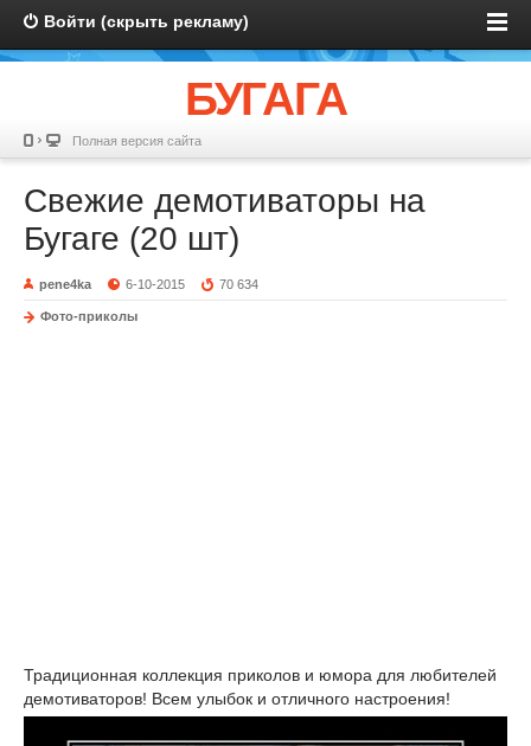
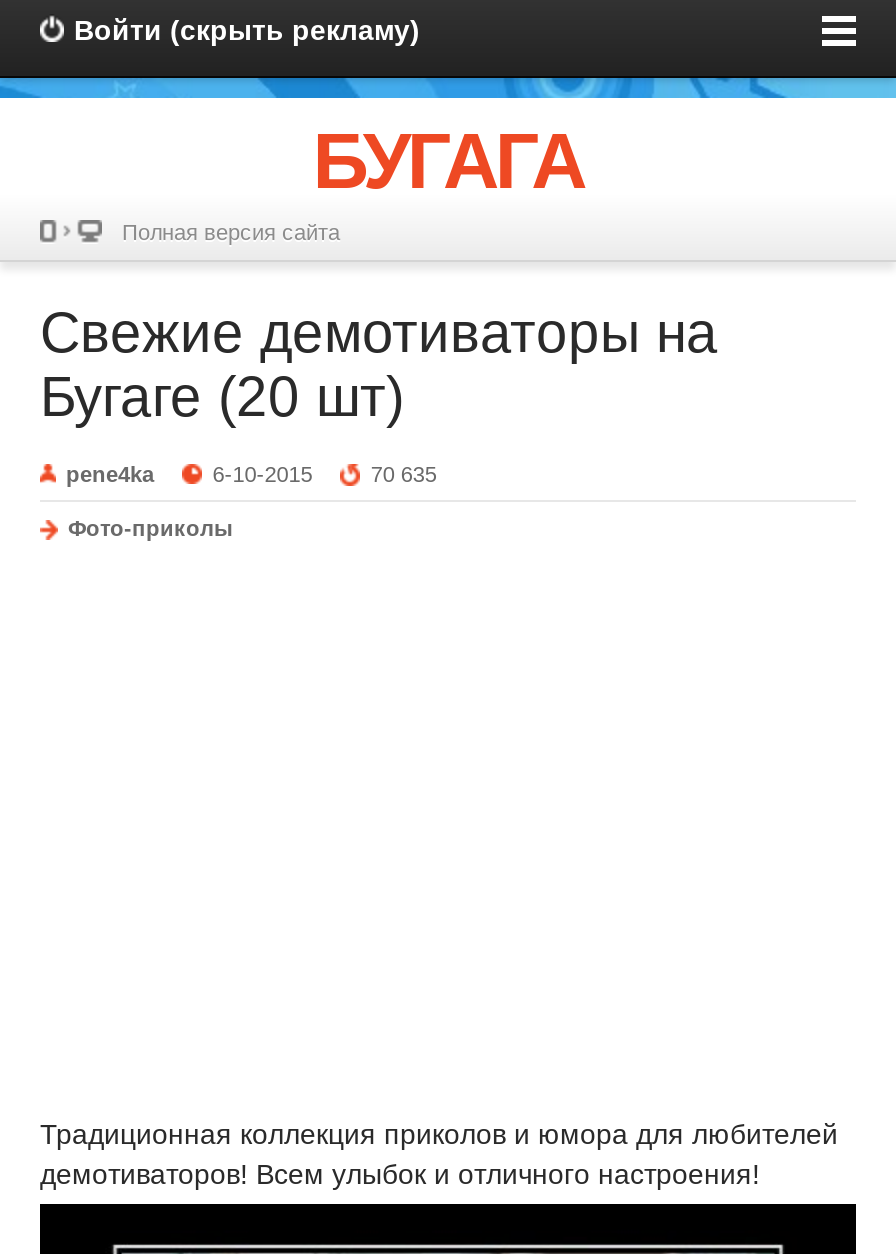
- 70 634
+ 70 635
